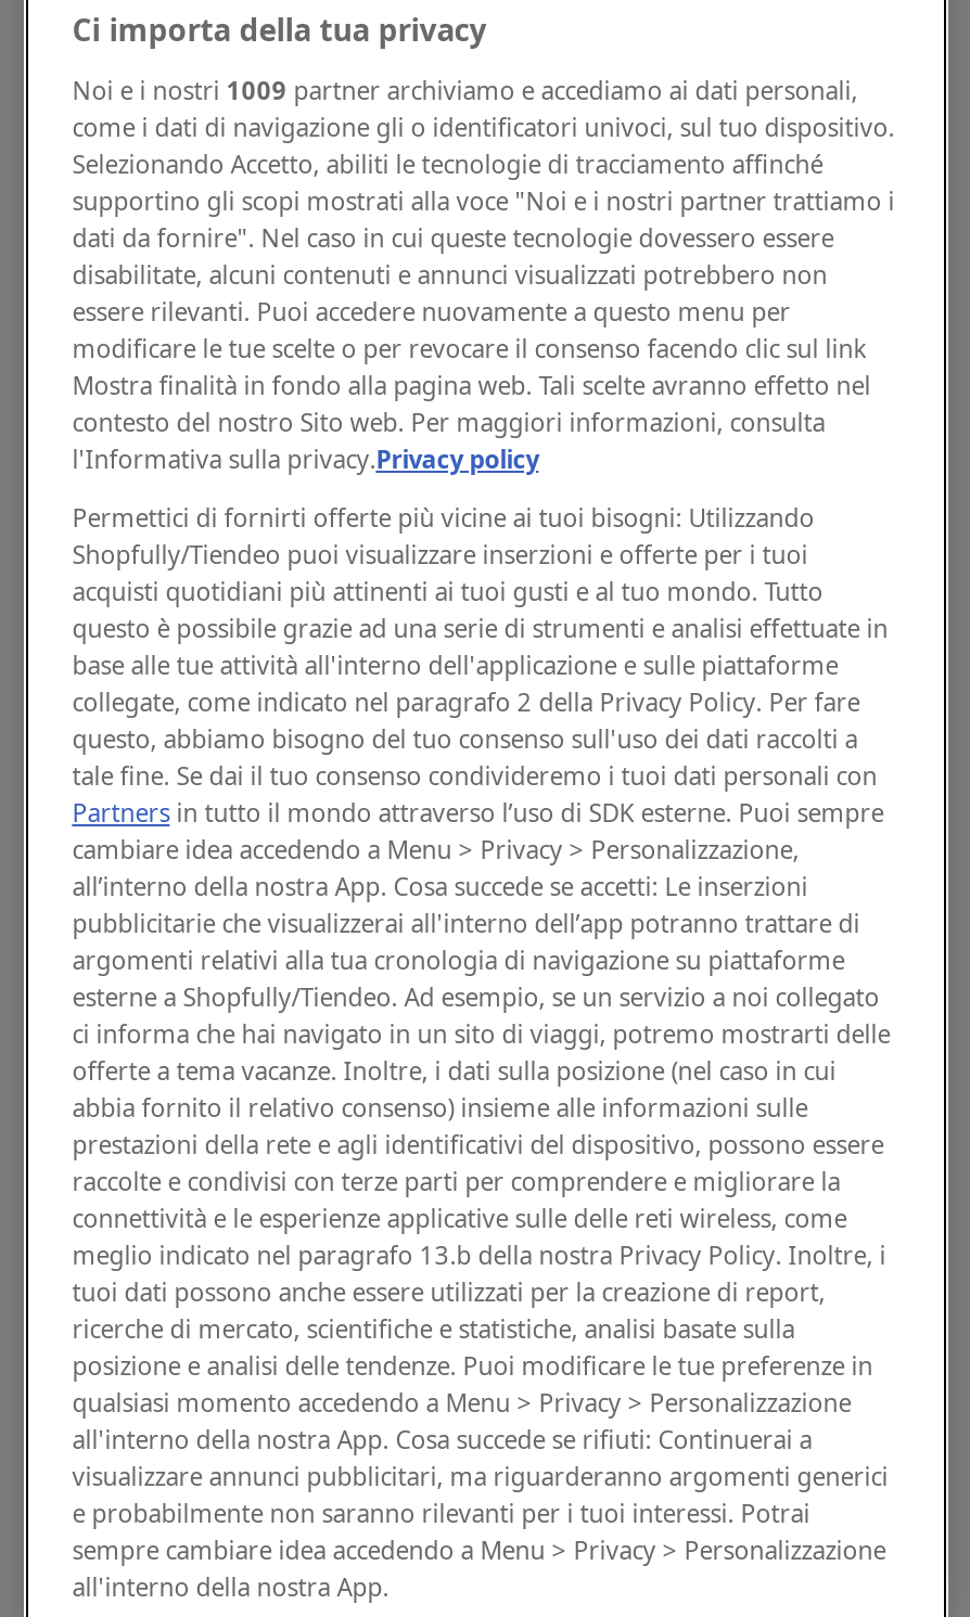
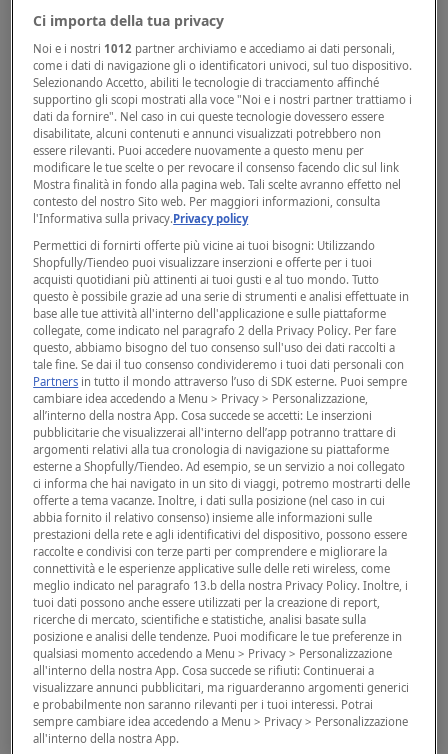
- Noi e i nostri 1009 partner archiviamo e accediamo ai dati personali,
+ Noi e i nostri 1012 partner archiviamo e accediamo ai dati personali,
